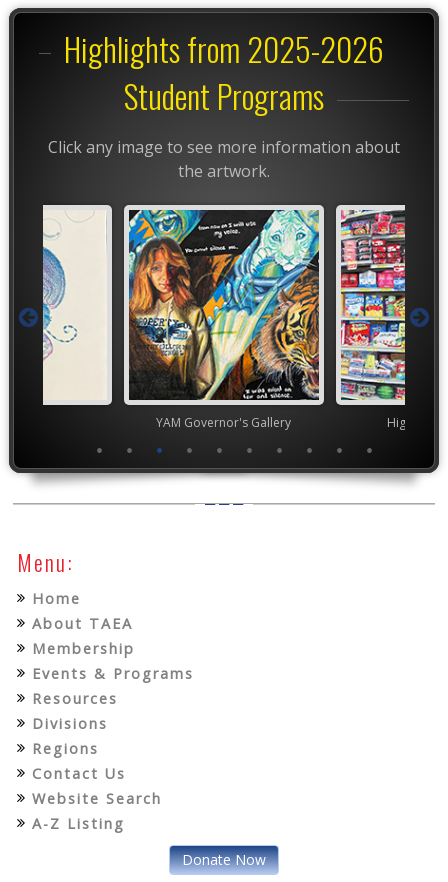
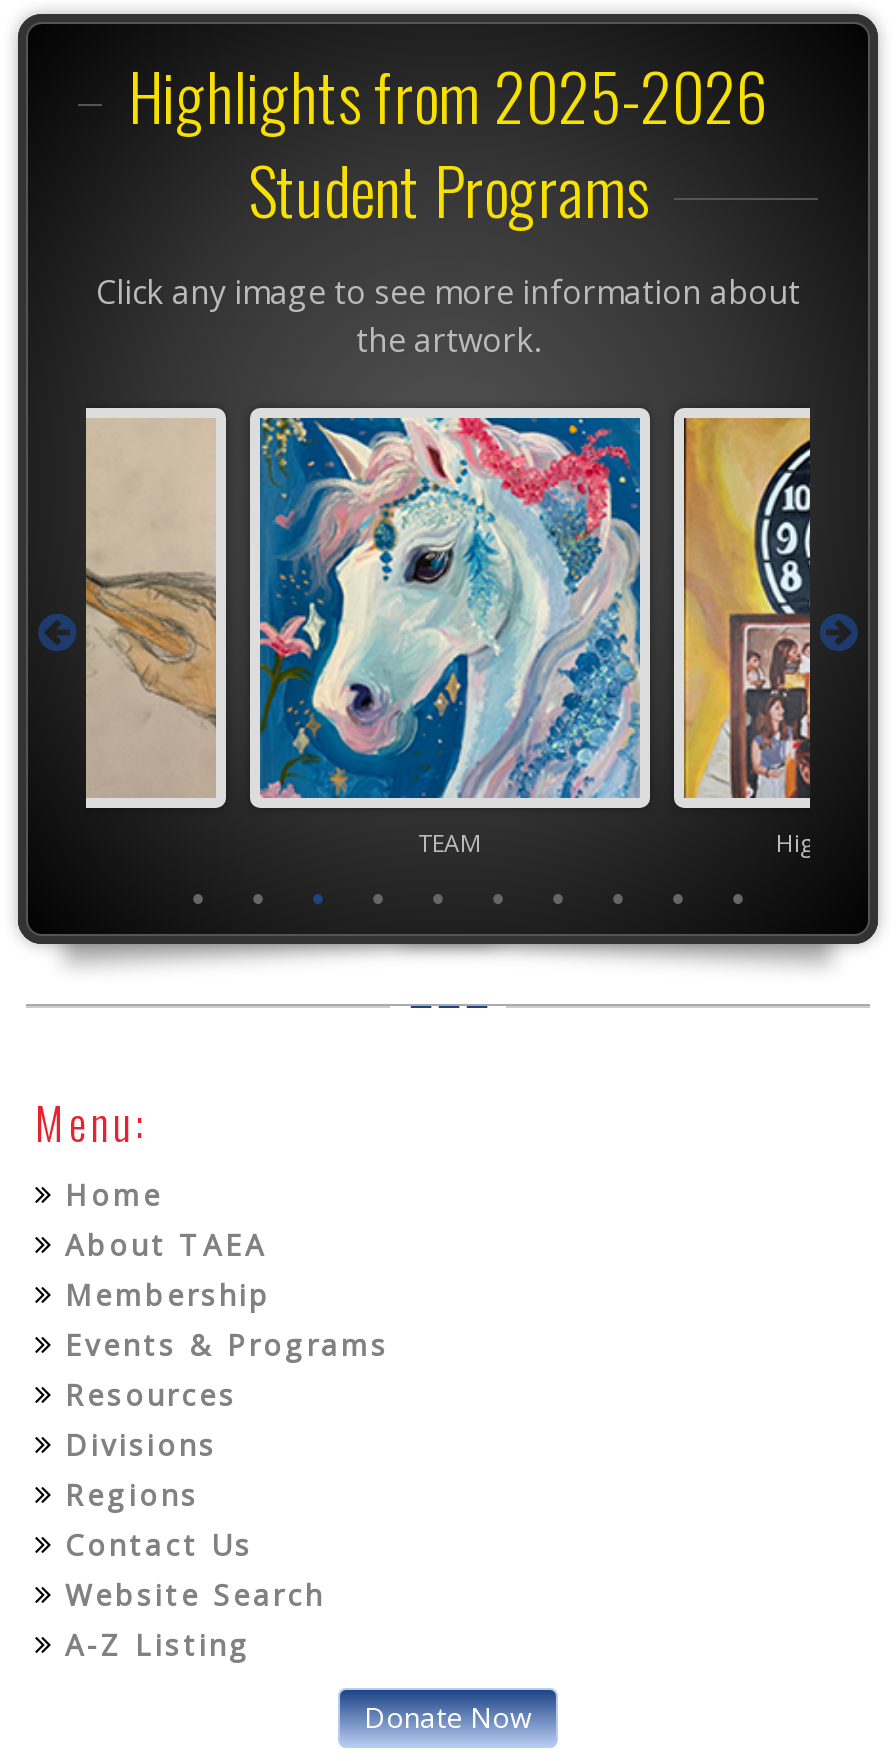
- [image]
+ [image]

- [image]
- YAM Governor's Gallery
+ [image]
+ TEAM

- [image]
+ [image]
